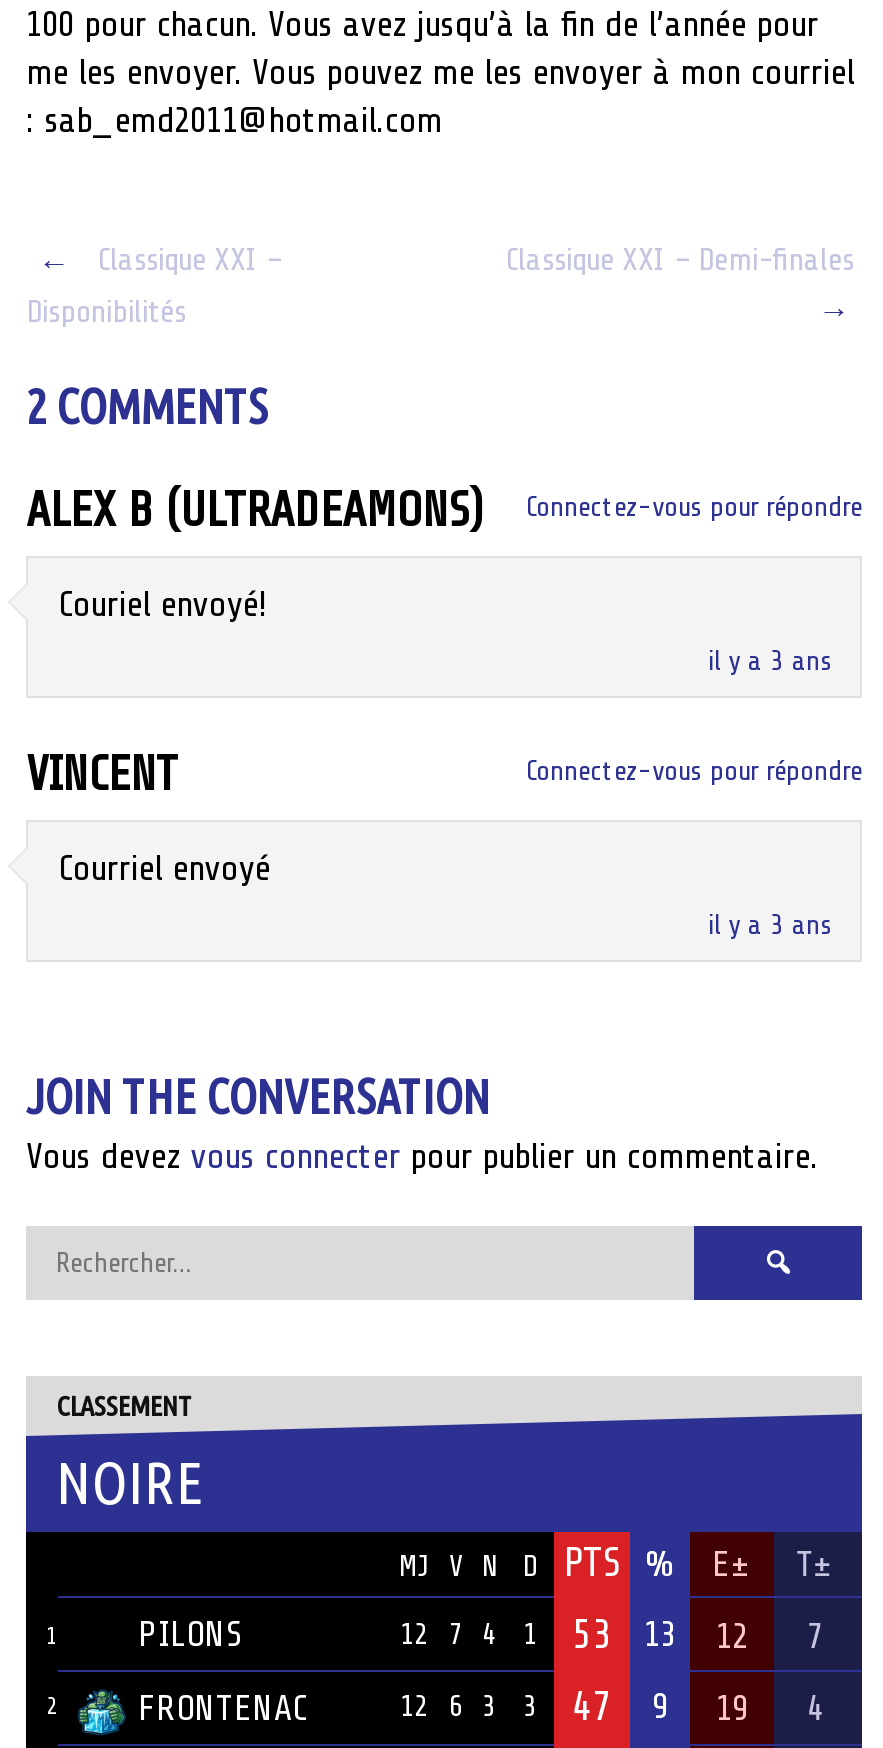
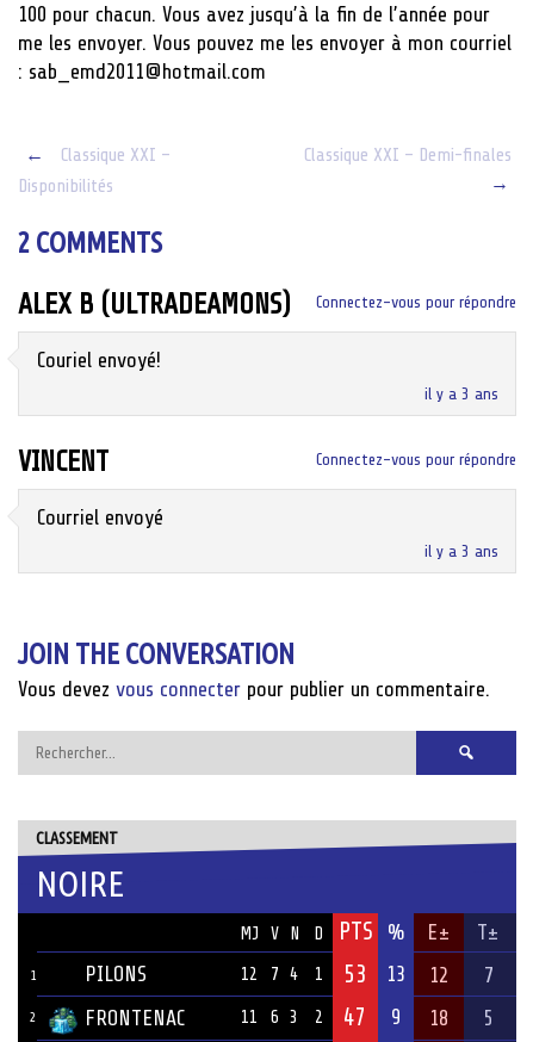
- 12
+ 11

- 3
+ 2

- 19
+ 18

- 4
+ 5
